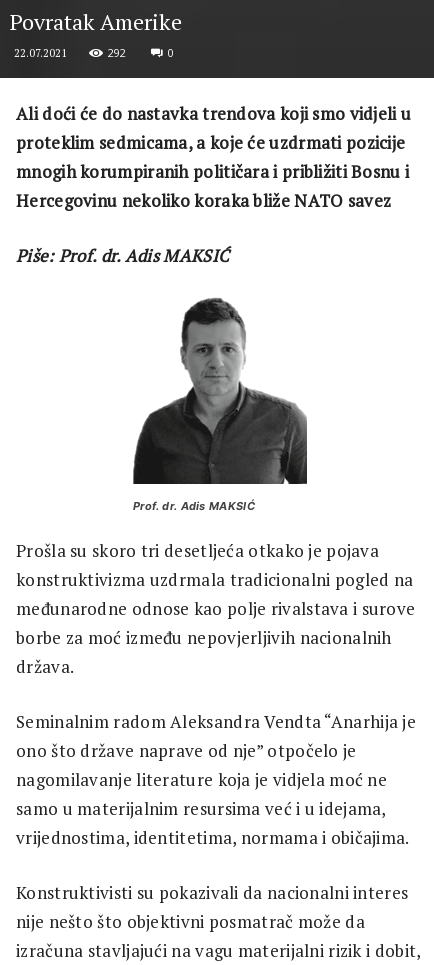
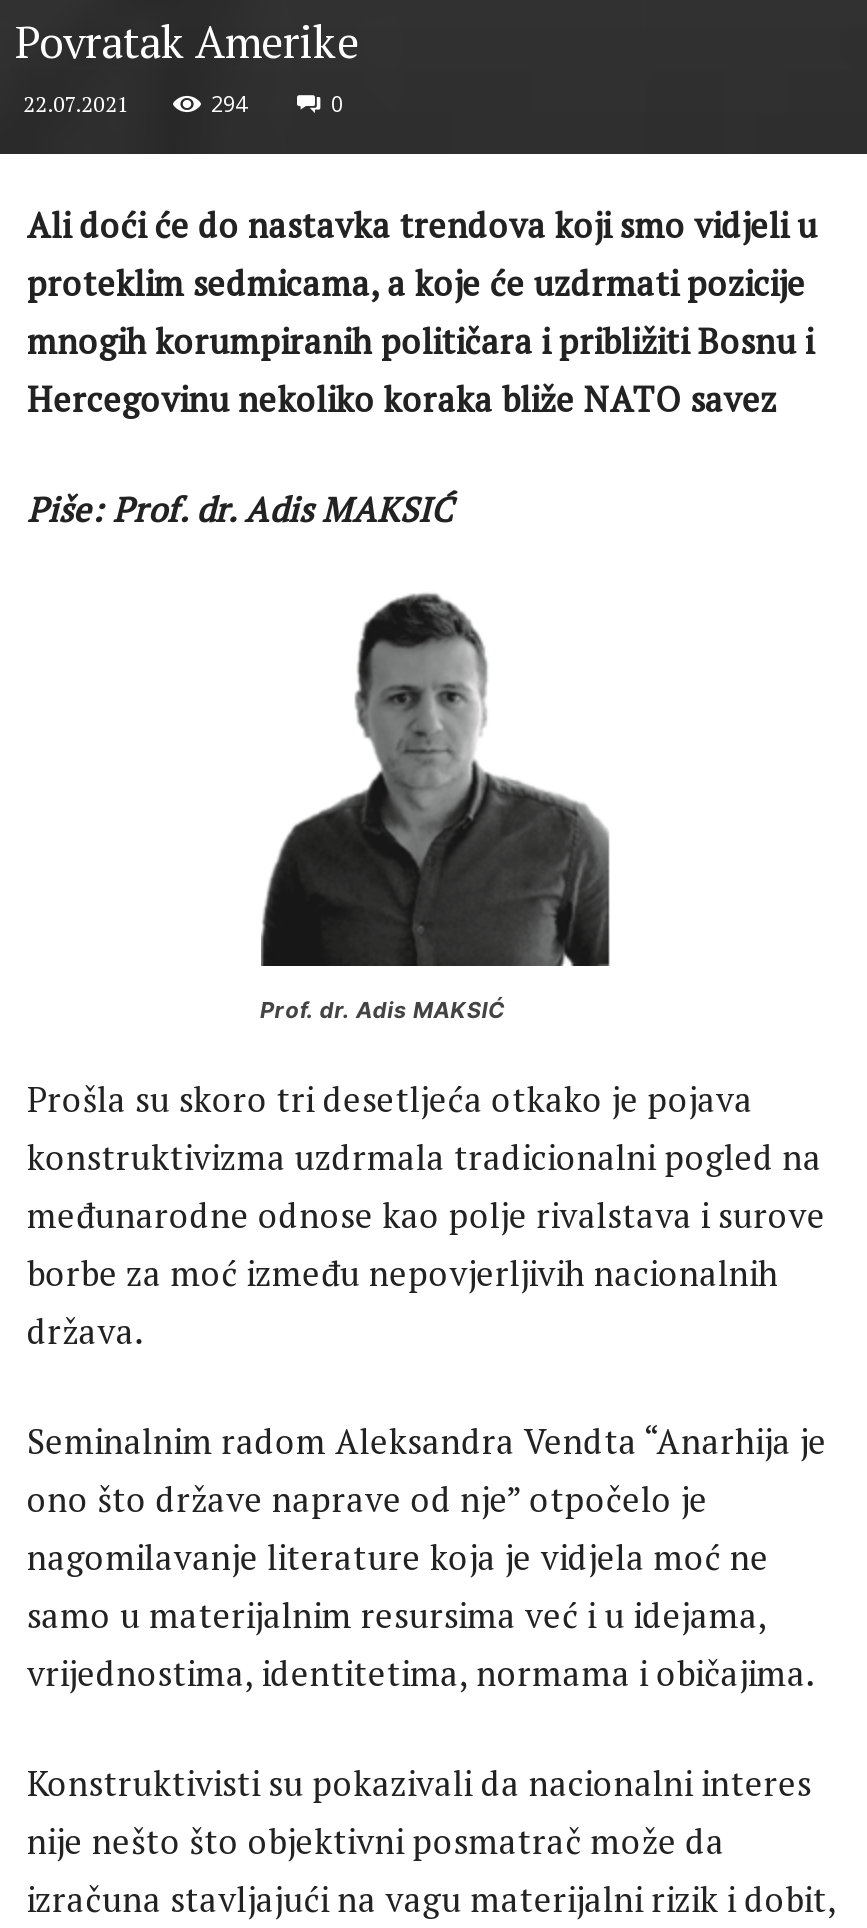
- 292
+ 294
